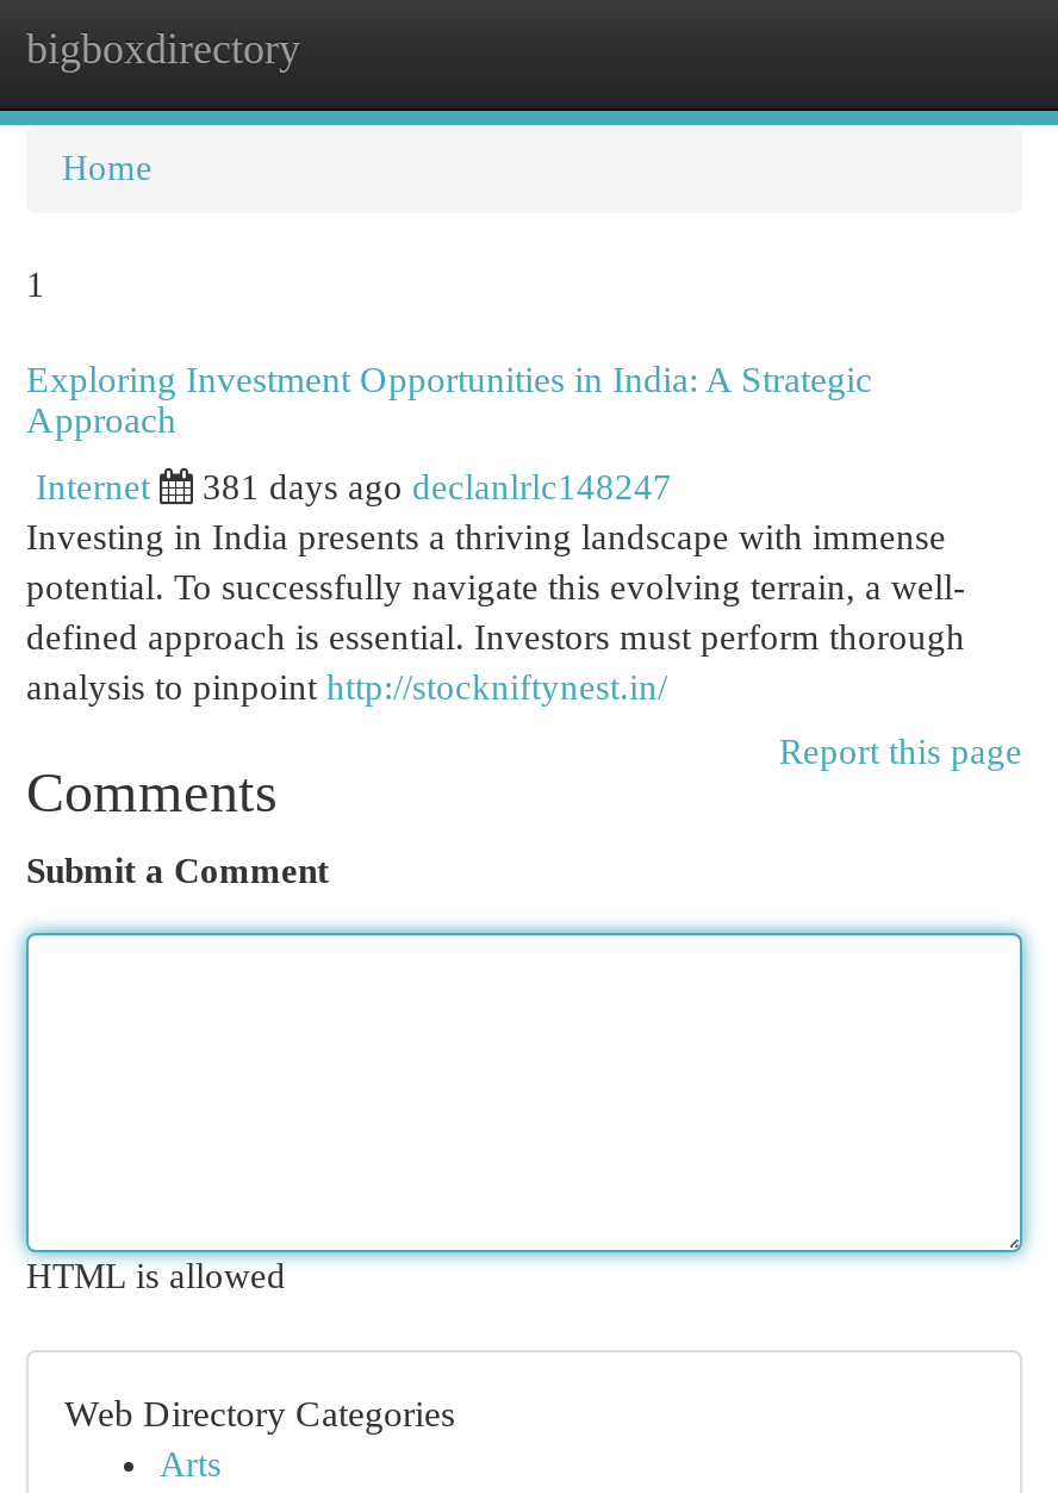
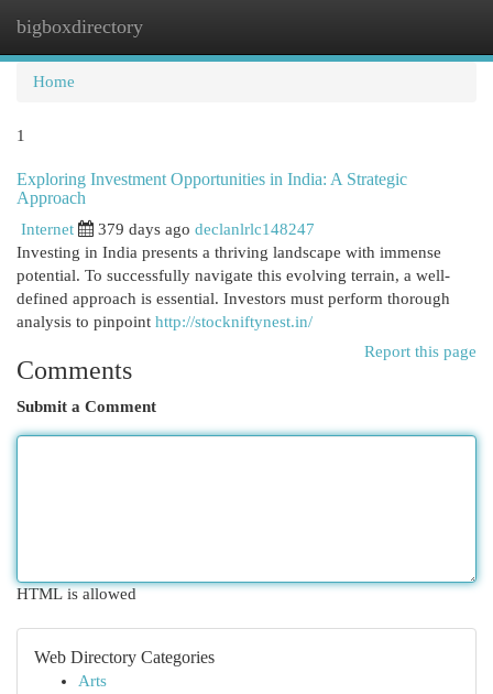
- 381 days ago declanlrlc148247
+ 379 days ago declanlrlc148247
